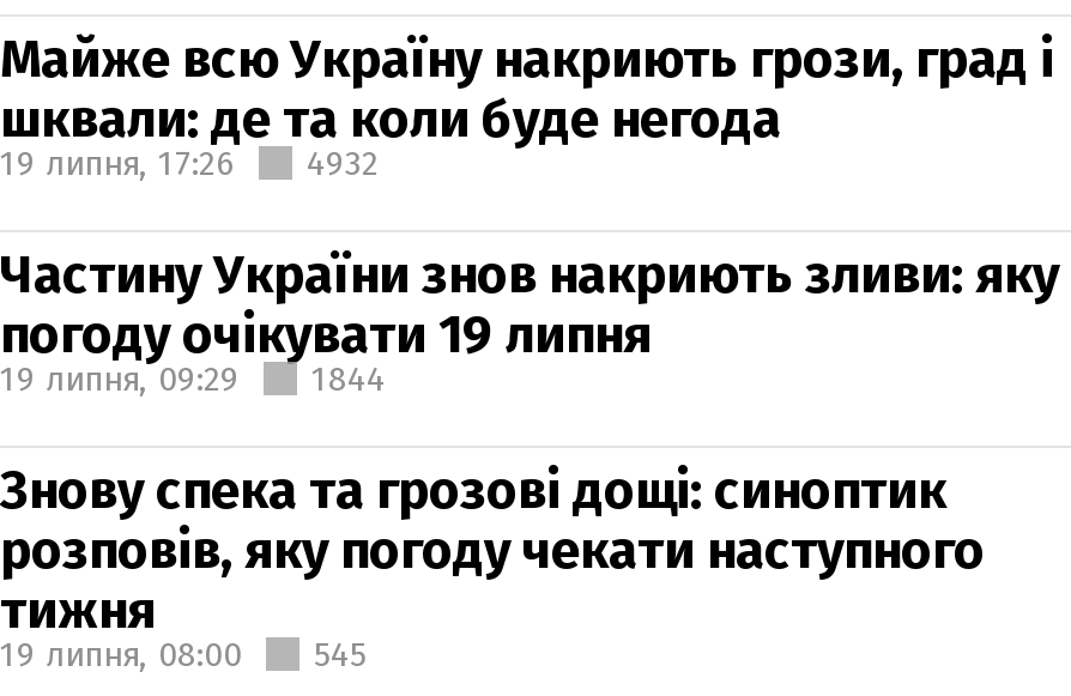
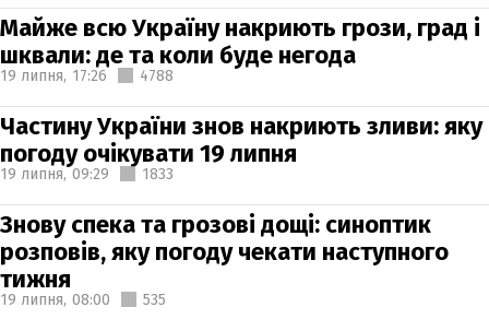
- 19 липня, 17:26 4932
+ 19 липня, 17:26 4788

- 19 липня, 09:29 1844
+ 19 липня, 09:29 1833

- 19 липня, 08:00 545
+ 19 липня, 08:00 535
